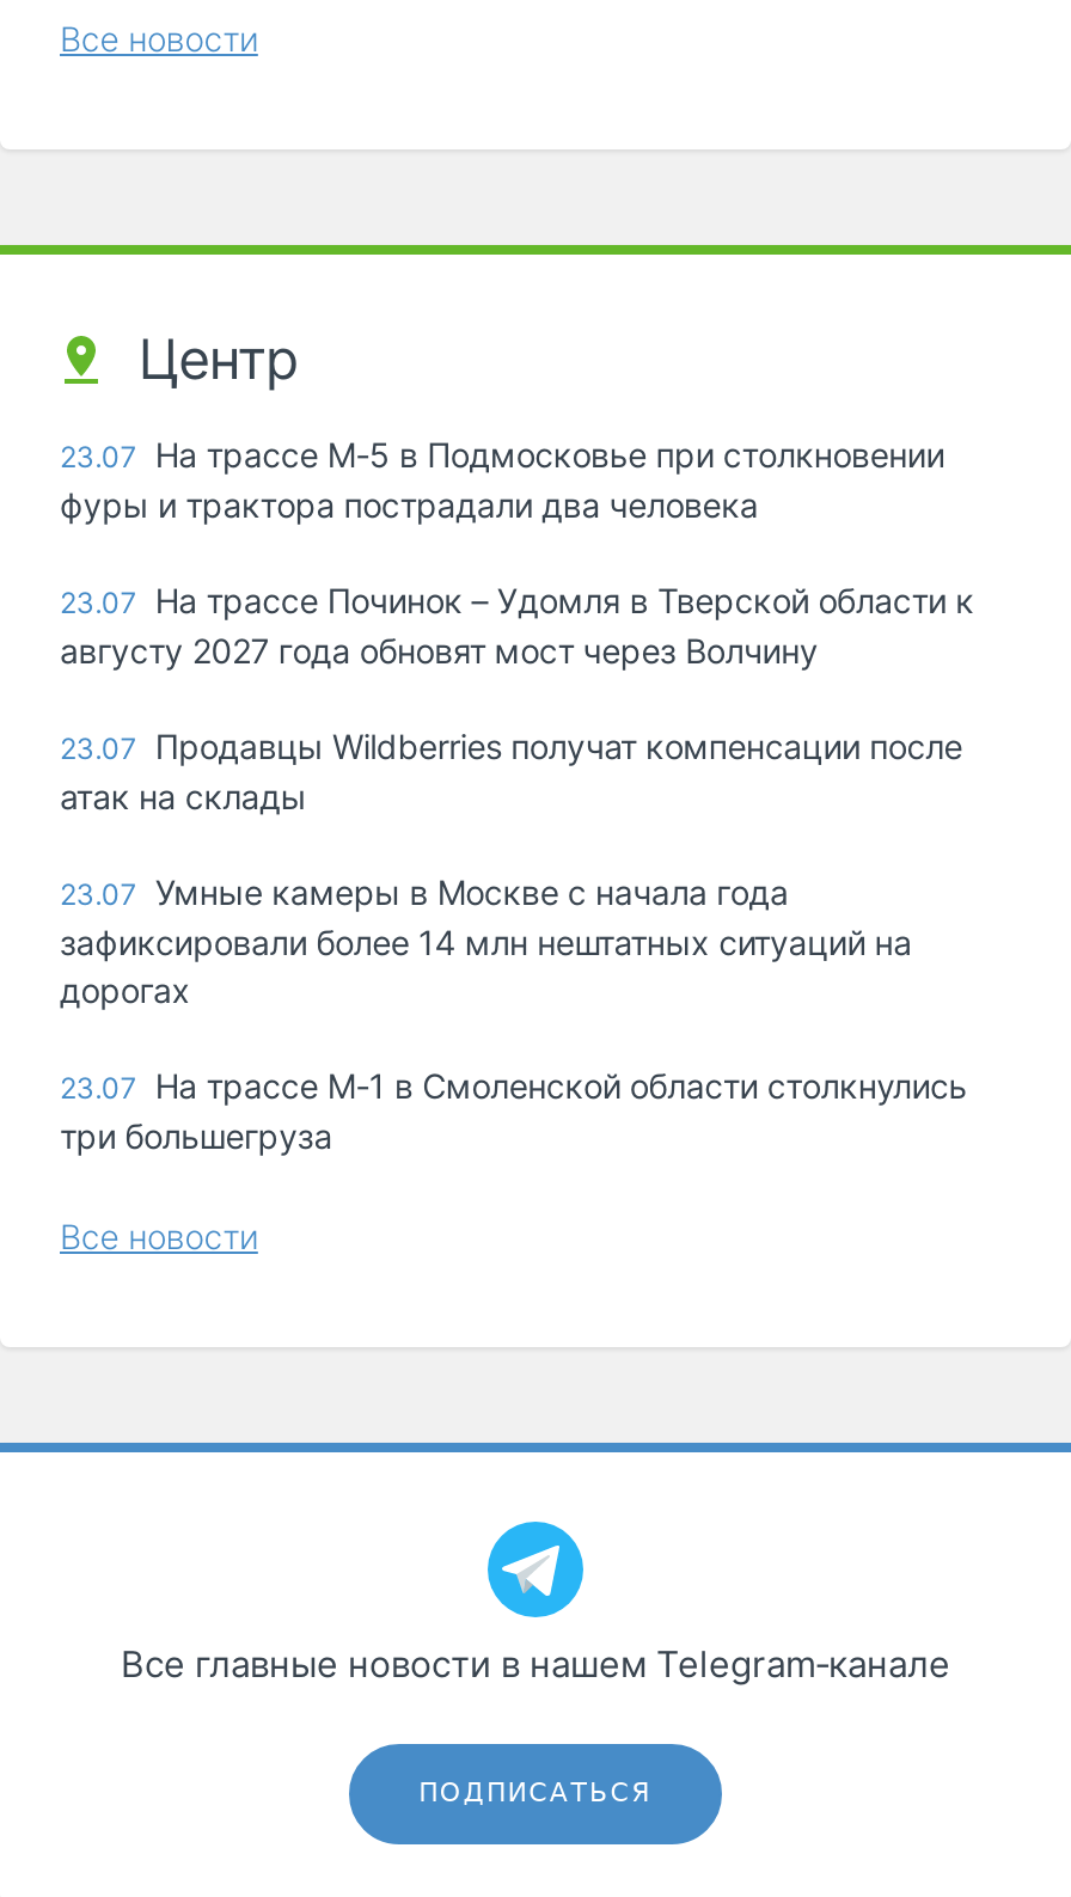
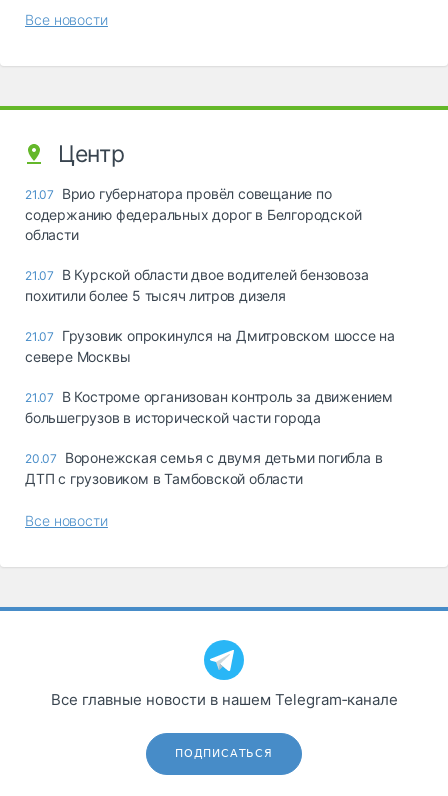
- 23.07 На трассе М-5 в Подмосковье при столкновении
- фуры и трактора пострадали два человека
+ 21.07 Врио губернатора провёл совещание по
+ содержанию федеральных дорог в Белгородской
+ области

- 23.07 На трассе Починок – Удомля в Тверской области к
- августу 2027 года обновят мост через Волчину
+ 21.07 В Курской области двое водителей бензовоза
+ похитили более 5 тысяч литров дизеля

- 23.07 Продавцы Wildberries получат компенсации после
- атак на склады
+ 21.07 Грузовик опрокинулся на Дмитровском шоссе на
+ севере Москвы

- 23.07 Умные камеры в Москве с начала года
- зафиксировали более 14 млн нештатных ситуаций на
- дорогах
+ 21.07 В Костроме организован контроль за движением
+ большегрузов в исторической части города

- 23.07 На трассе М-1 в Смоленской области столкнулись
- три большегруза
+ 20.07 Воронежская семья с двумя детьми погибла в
+ ДТП с грузовиком в Тамбовской области
